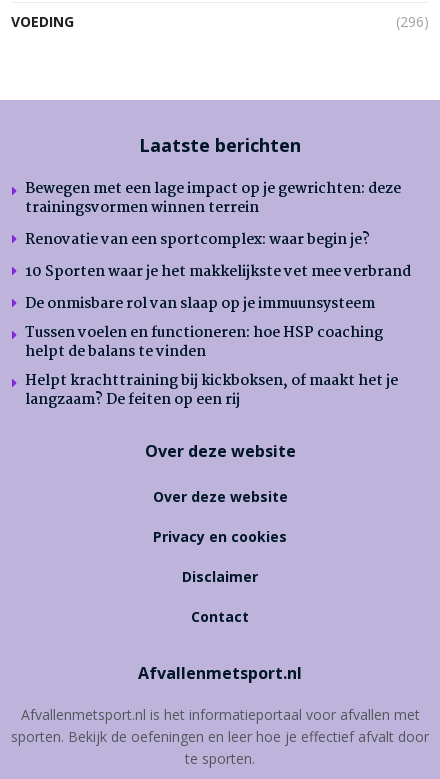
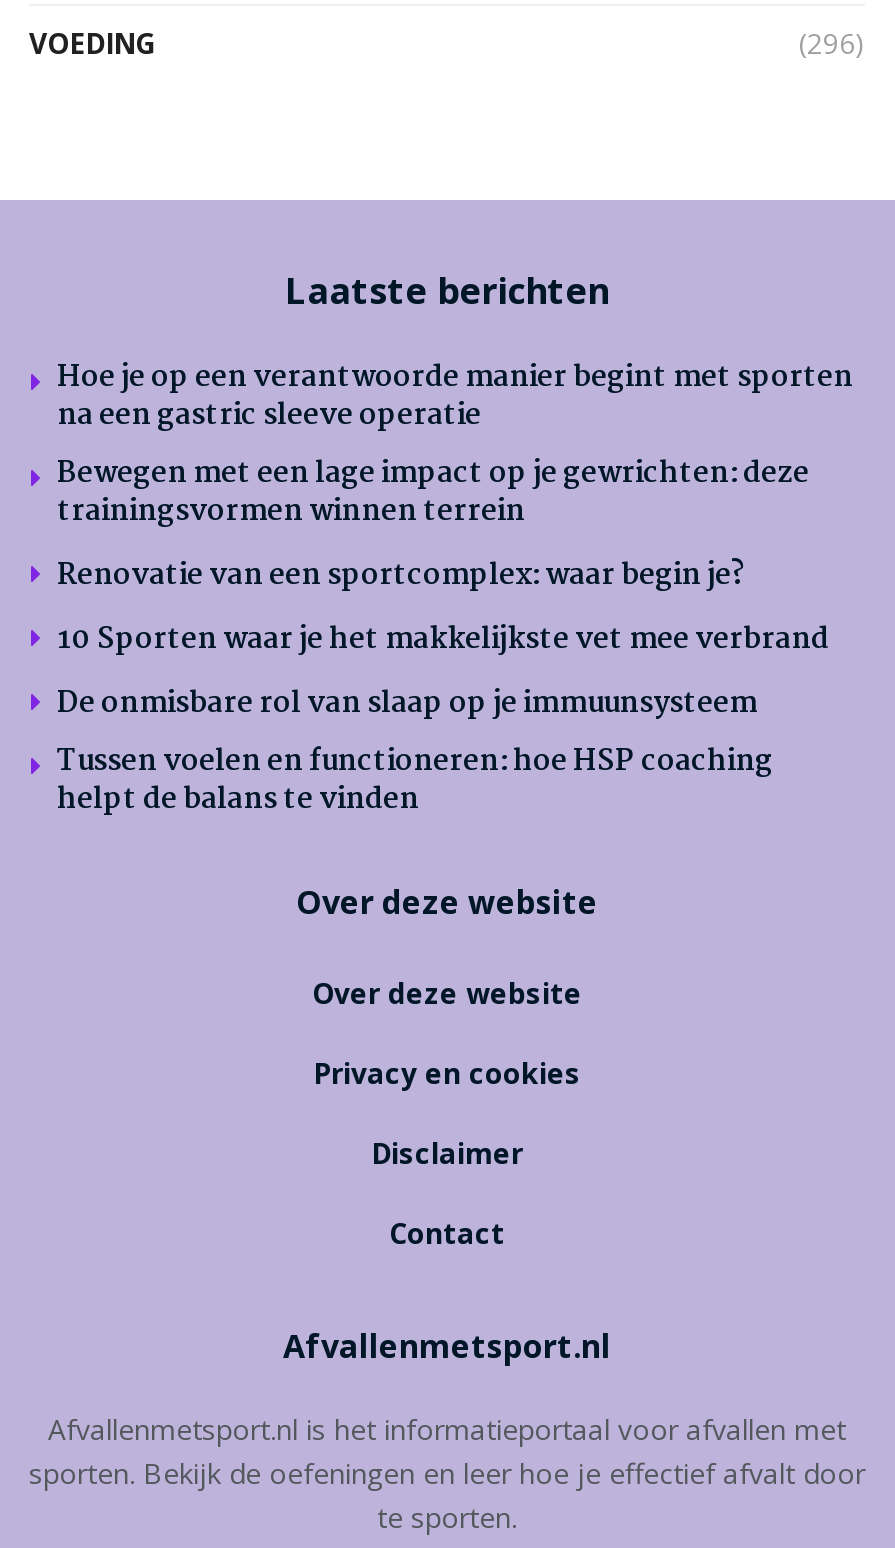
+ Hoe je op een verantwoorde manier begint met sporten
+ na een gastric sleeve operatie

moved down: Bewegen met een lage impact op je gewrichten: deze | trainingsvormen winnen terrein | Renovatie van een sportcomplex: waar begin je? | 10 Sporten waar je het makkelijkste vet mee verbrand | De onmisbare rol van slaap op je immuunsysteem | Tussen voelen en functioneren: hoe HSP coaching | helpt de balans te vinden

- Helpt krachttraining bij kickboksen, of maakt het je
- langzaam? De feiten op een rij
